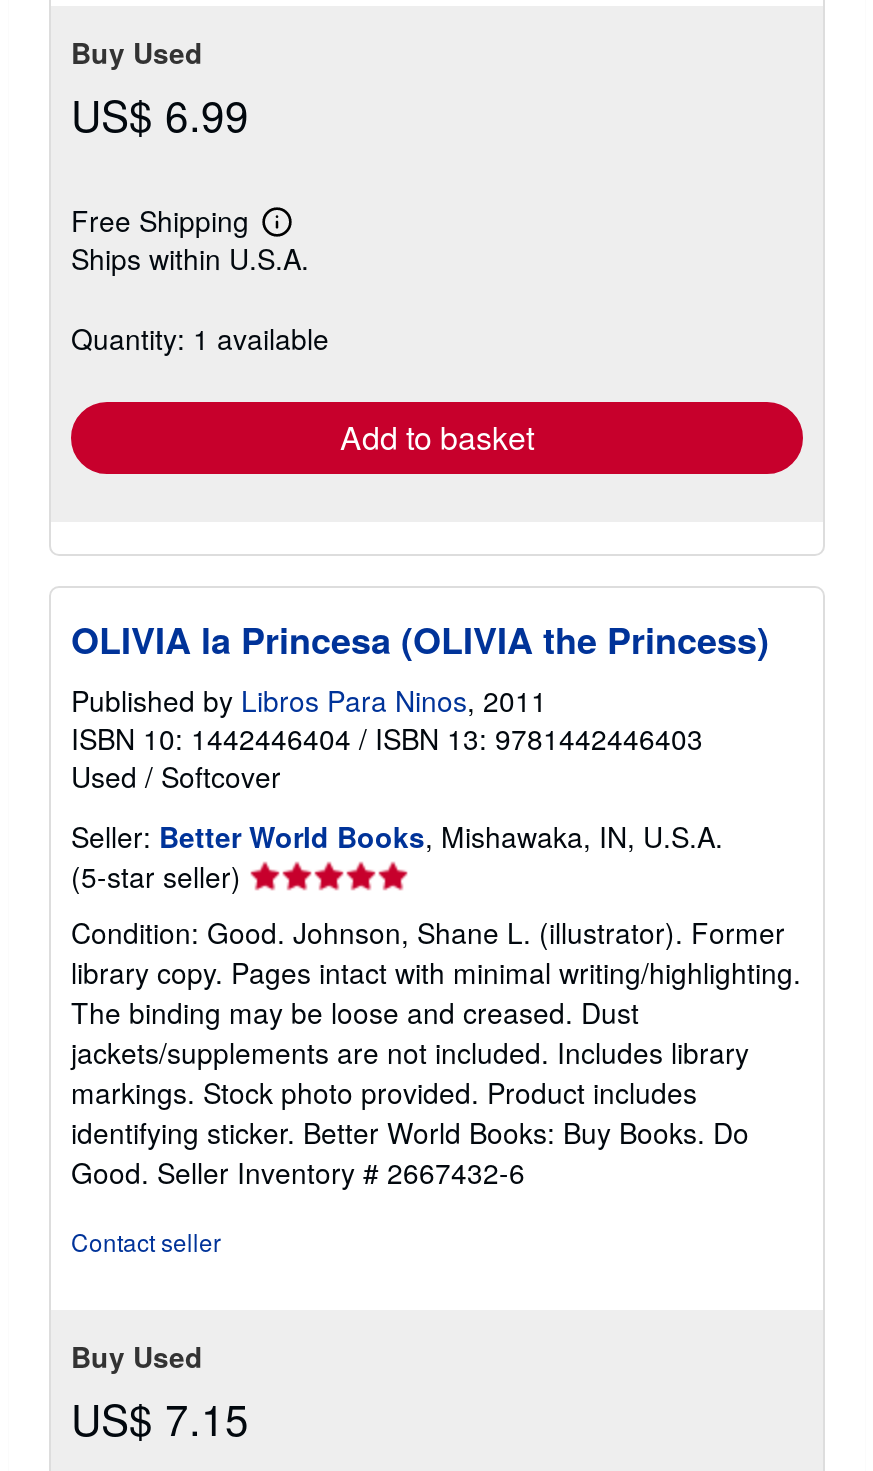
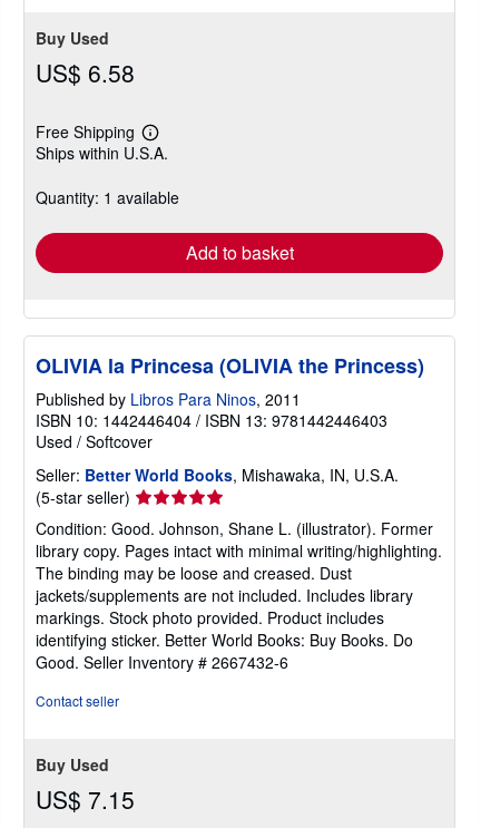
- US$ 6.99
+ US$ 6.58
